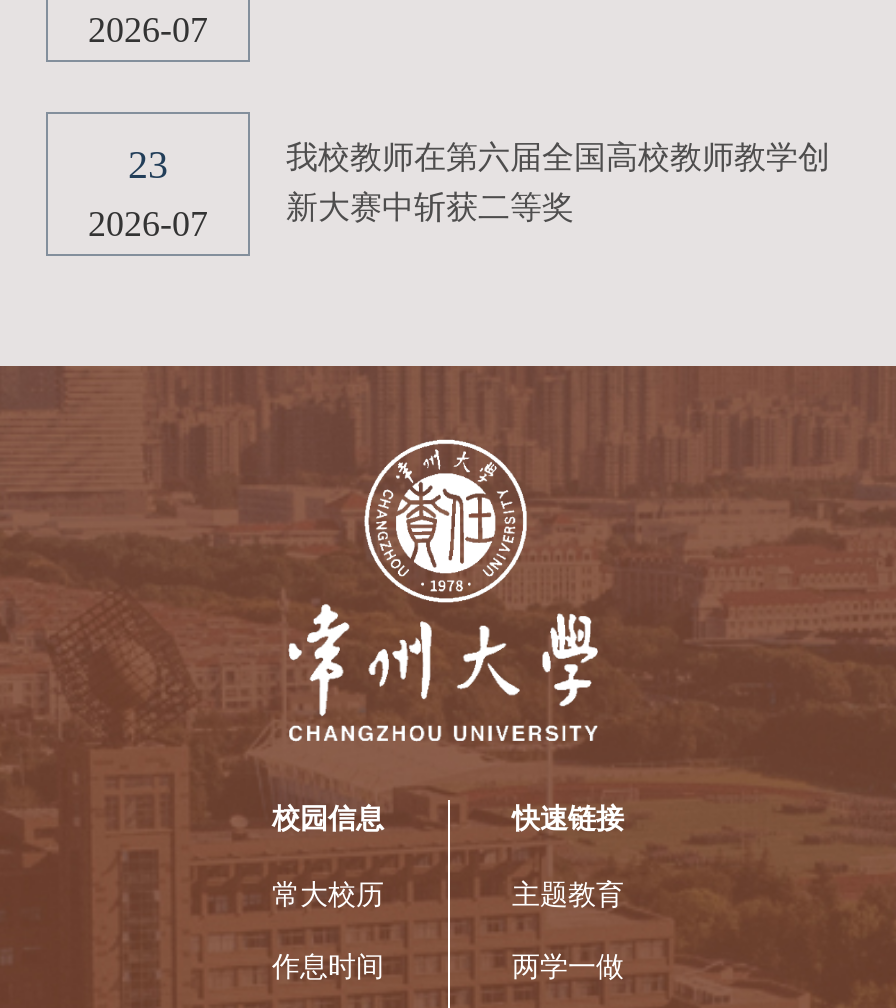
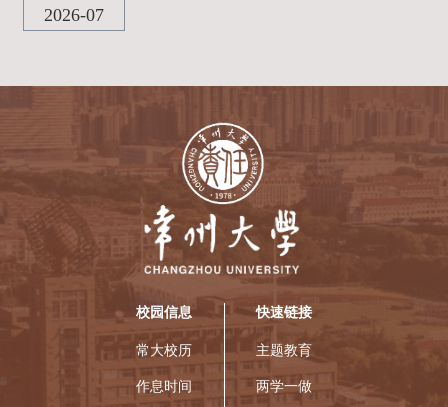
- 23
- 2026-07

- 我校教师在第六届全国高校教师教学创
- 新大赛中斩获二等奖
